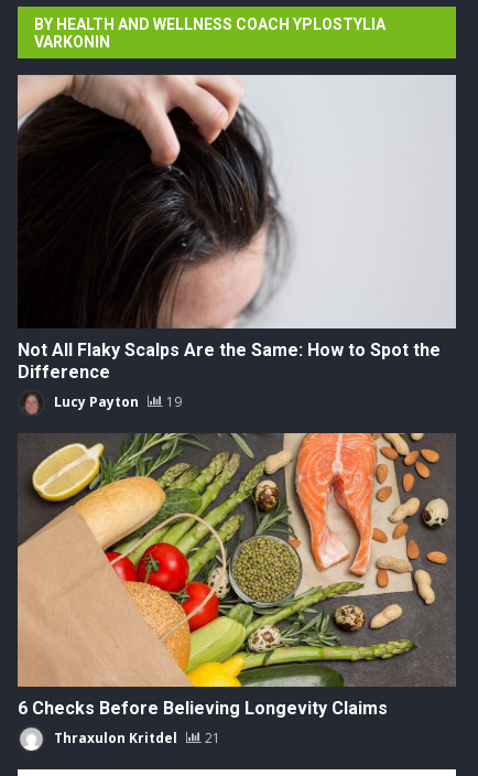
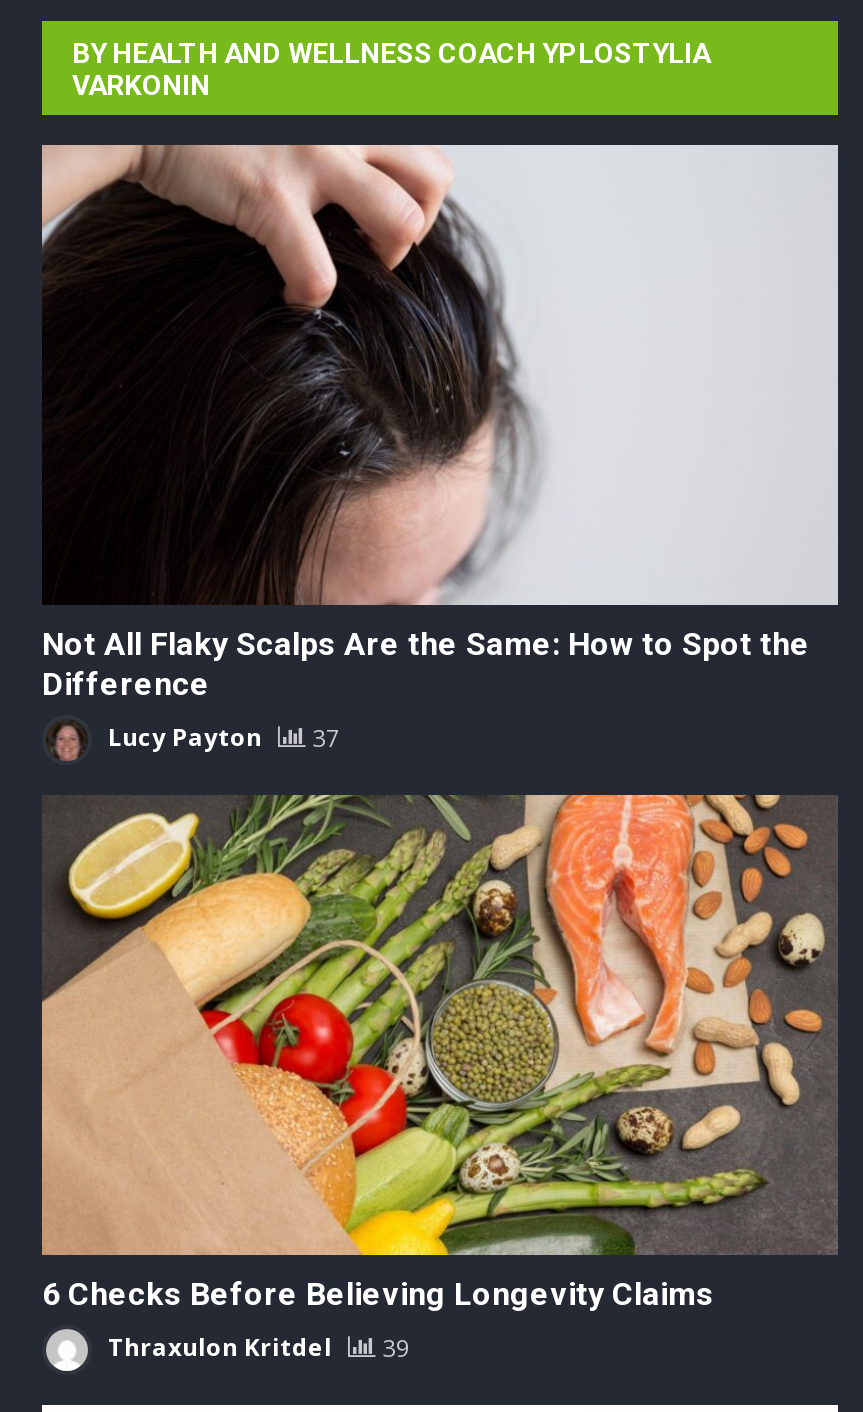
- Lucy Payton 19
+ Lucy Payton 37

- Thraxulon Kritdel 21
+ Thraxulon Kritdel 39
